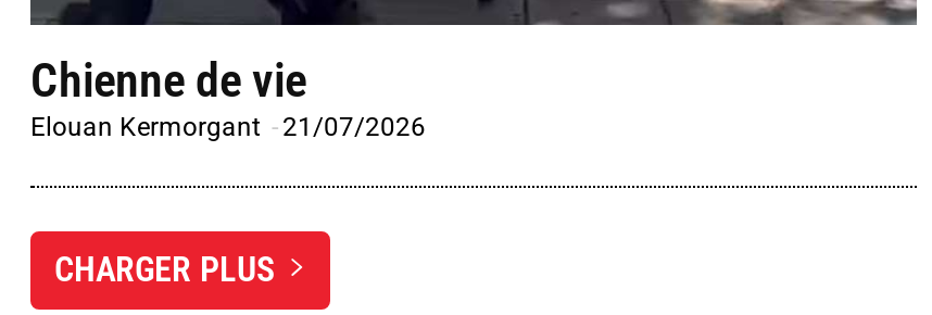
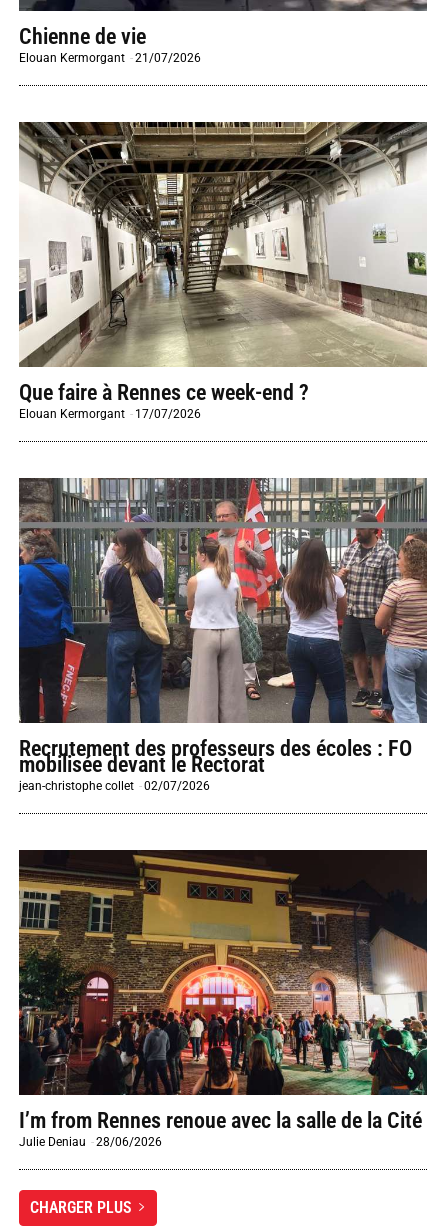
+ [image]
+ Recrutement des professeurs des écoles : FO
+ mobilisée devant le Rectorat
+ jean-christophe collet - 02/07/2026

+ [image]
+ I’m from Rennes renoue avec la salle de la Cité
+ Julie Deniau - 28/06/2026

+ [image]
+ Que faire à Rennes ce week-end ?
+ Elouan Kermorgant - 17/07/2026
